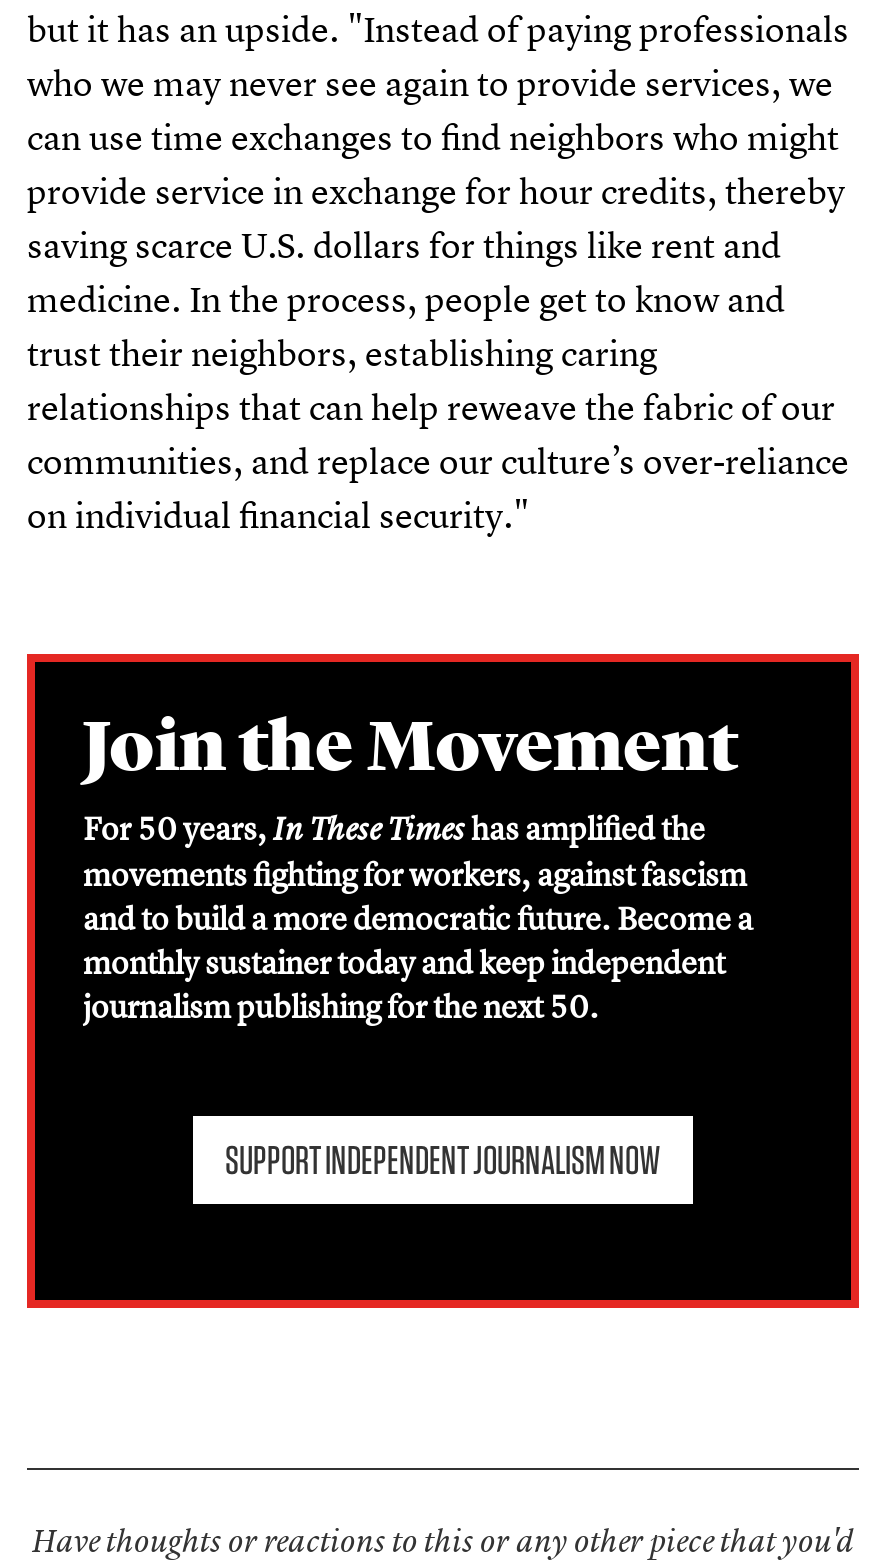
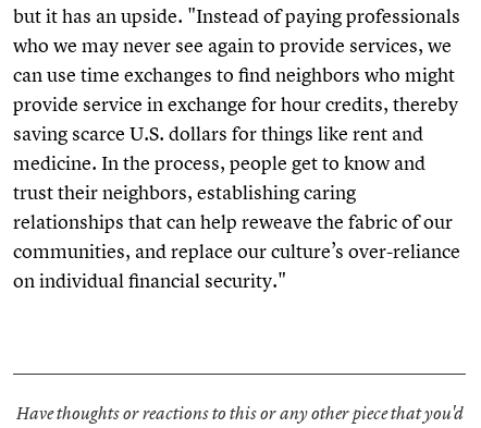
- [image]
- Join the Movement
- For 50 years,In These Timeshas amplified the
- movements fighting for workers, against fascism
- and to build a more democratic future. Become a
- monthly sustainer today and keep independent
- journalism publishing for the next 50.
- SUPPORT INDEPENDENT JOURNALISM NOW
